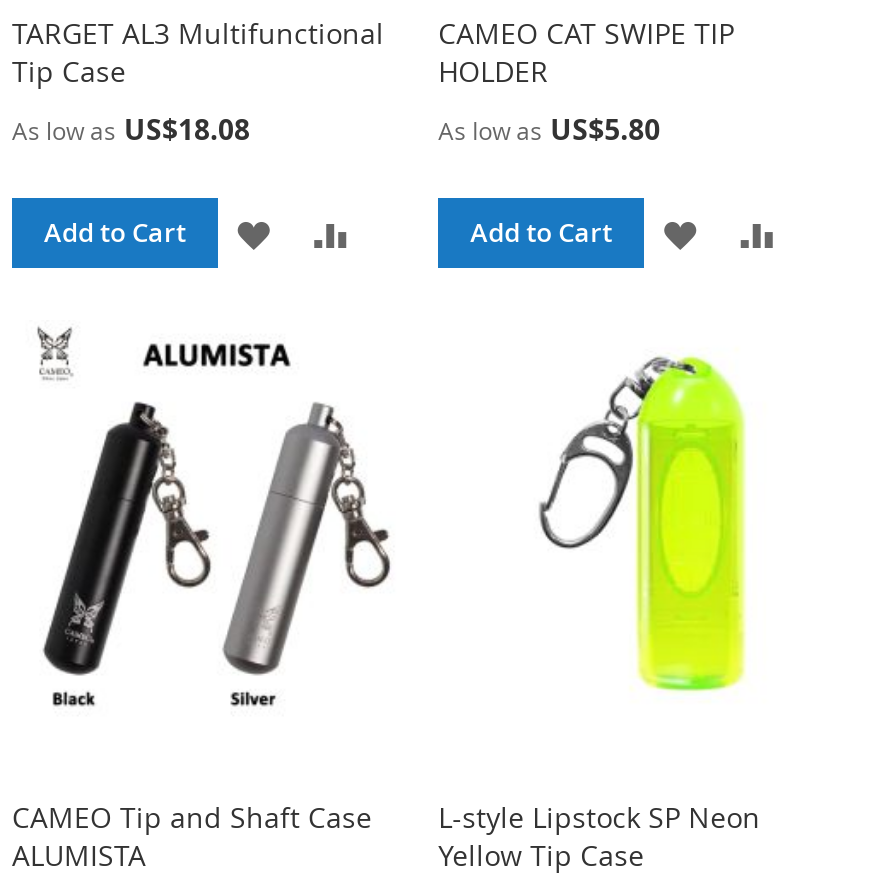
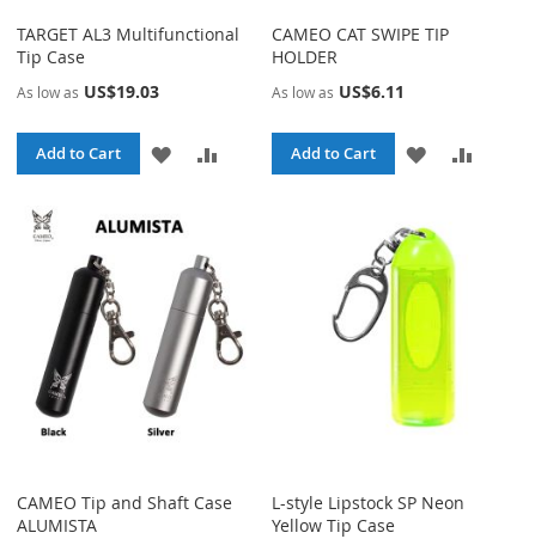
- As low as US$18.08
+ As low as US$19.03

- As low as US$5.80
+ As low as US$6.11
